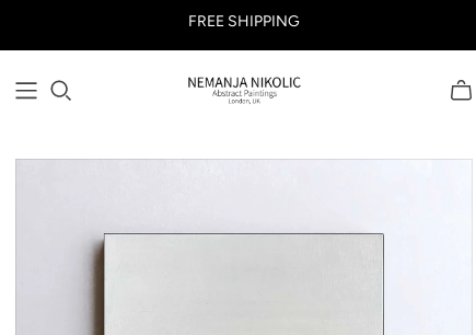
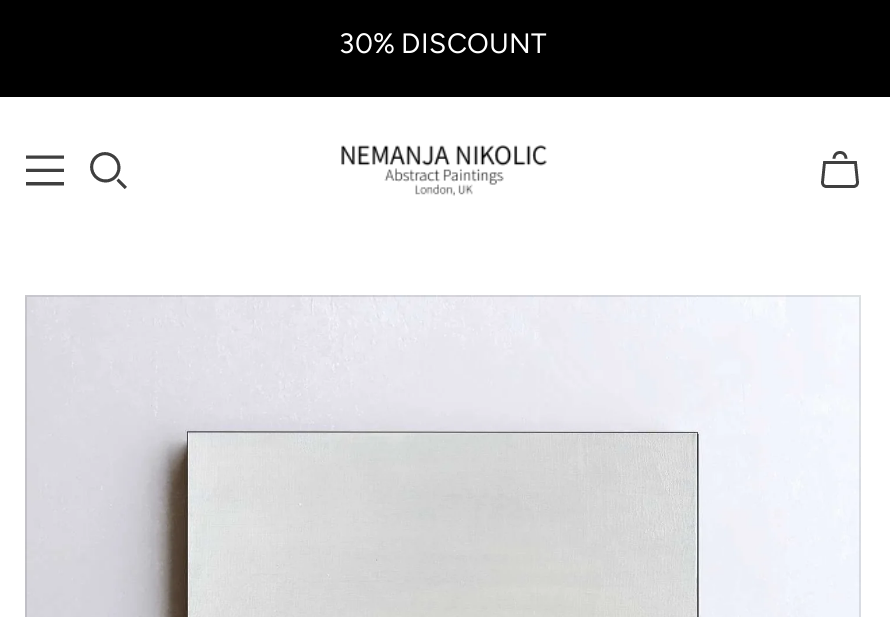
- FREE SHIPPING
+ 30% DISCOUNT
